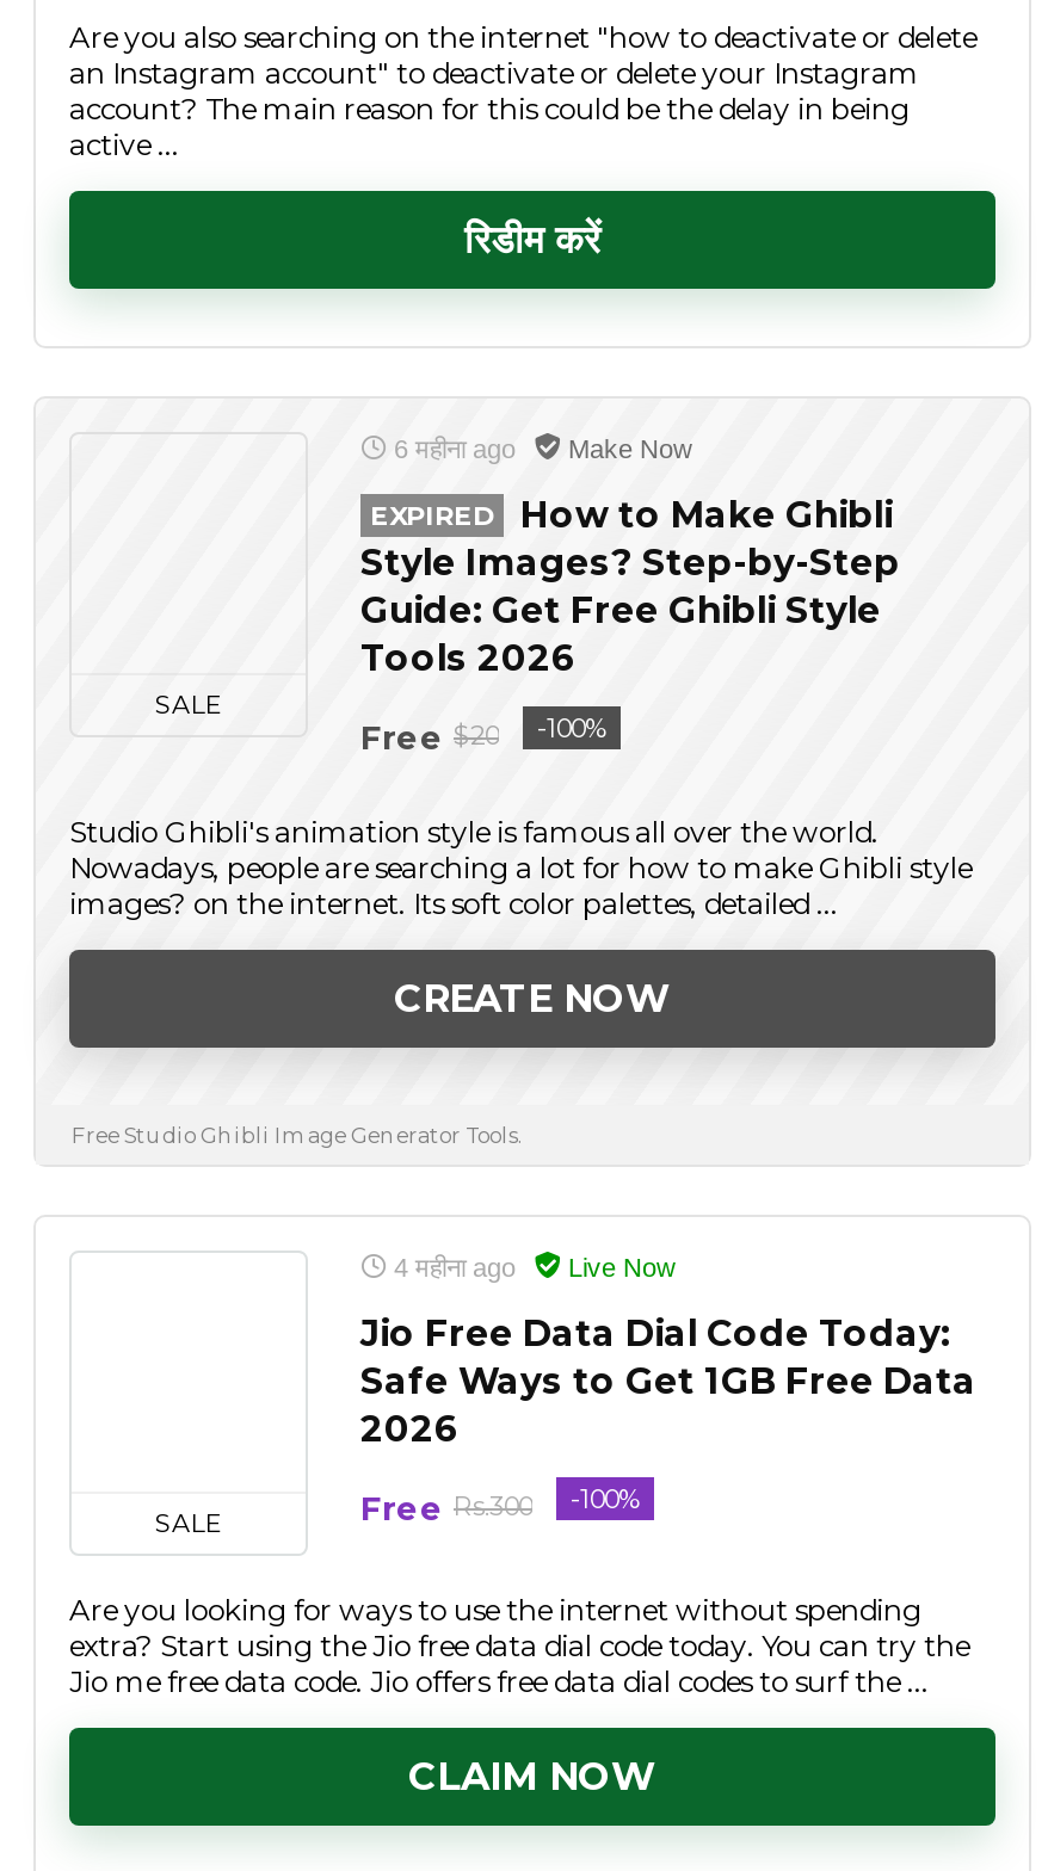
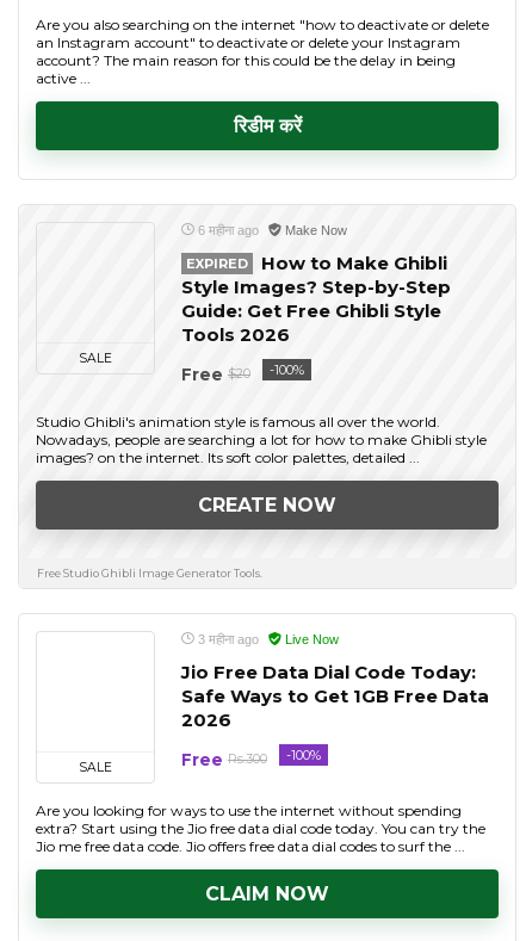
- 4 महीना ago Live Now
+ 3 महीना ago Live Now
